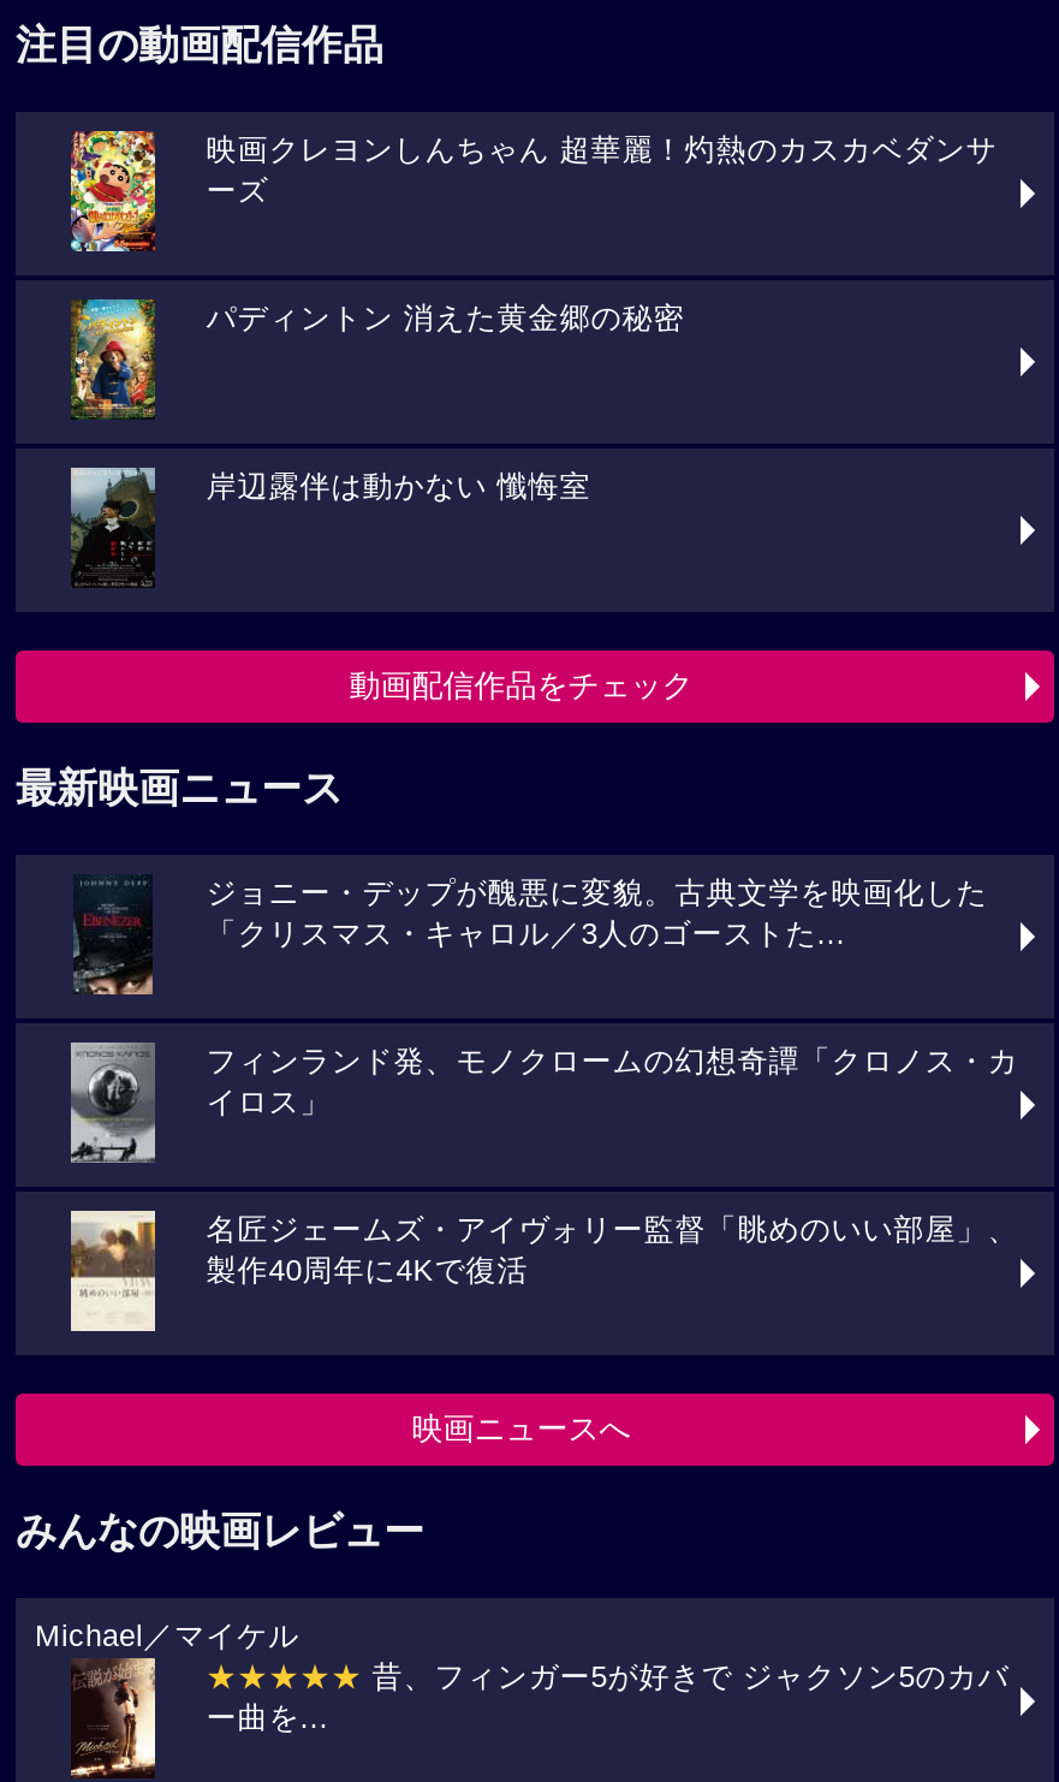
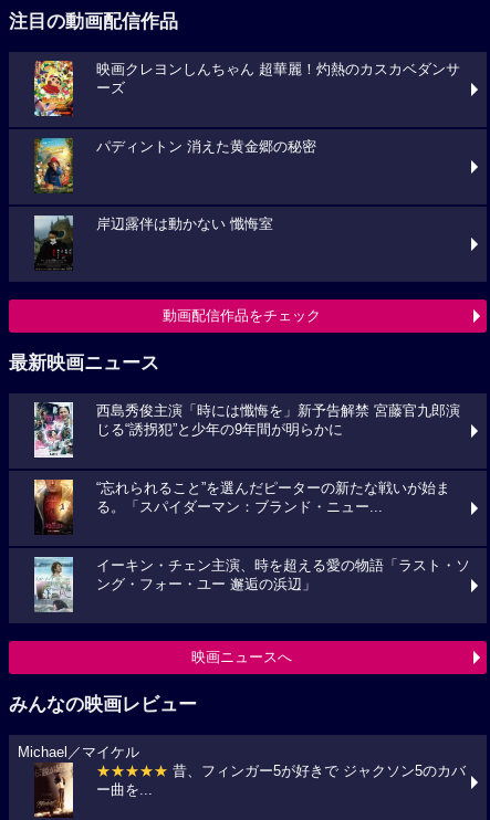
- [image]
- ジョニー・デップが醜悪に変貌。古典文学を映画化した
- 「クリスマス・キャロル／3人のゴーストた...
+ [image]
+ 西島秀俊主演「時には懺悔を」新予告解禁 宮藤官九郎演
+ じる“誘拐犯”と少年の9年間が明らかに

- [image]
- フィンランド発、モノクロームの幻想奇譚「クロノス・カ
- イロス」
+ [image]
+ “忘れられること”を選んだピーターの新たな戦いが始ま
+ る。「スパイダーマン：ブランド・ニュー...

- [image]
- 名匠ジェームズ・アイヴォリー監督「眺めのいい部屋」、
- 製作40周年に4Kで復活
+ [image]
+ イーキン・チェン主演、時を超える愛の物語「ラスト・ソ
+ ング・フォー・ユー 邂逅の浜辺」
